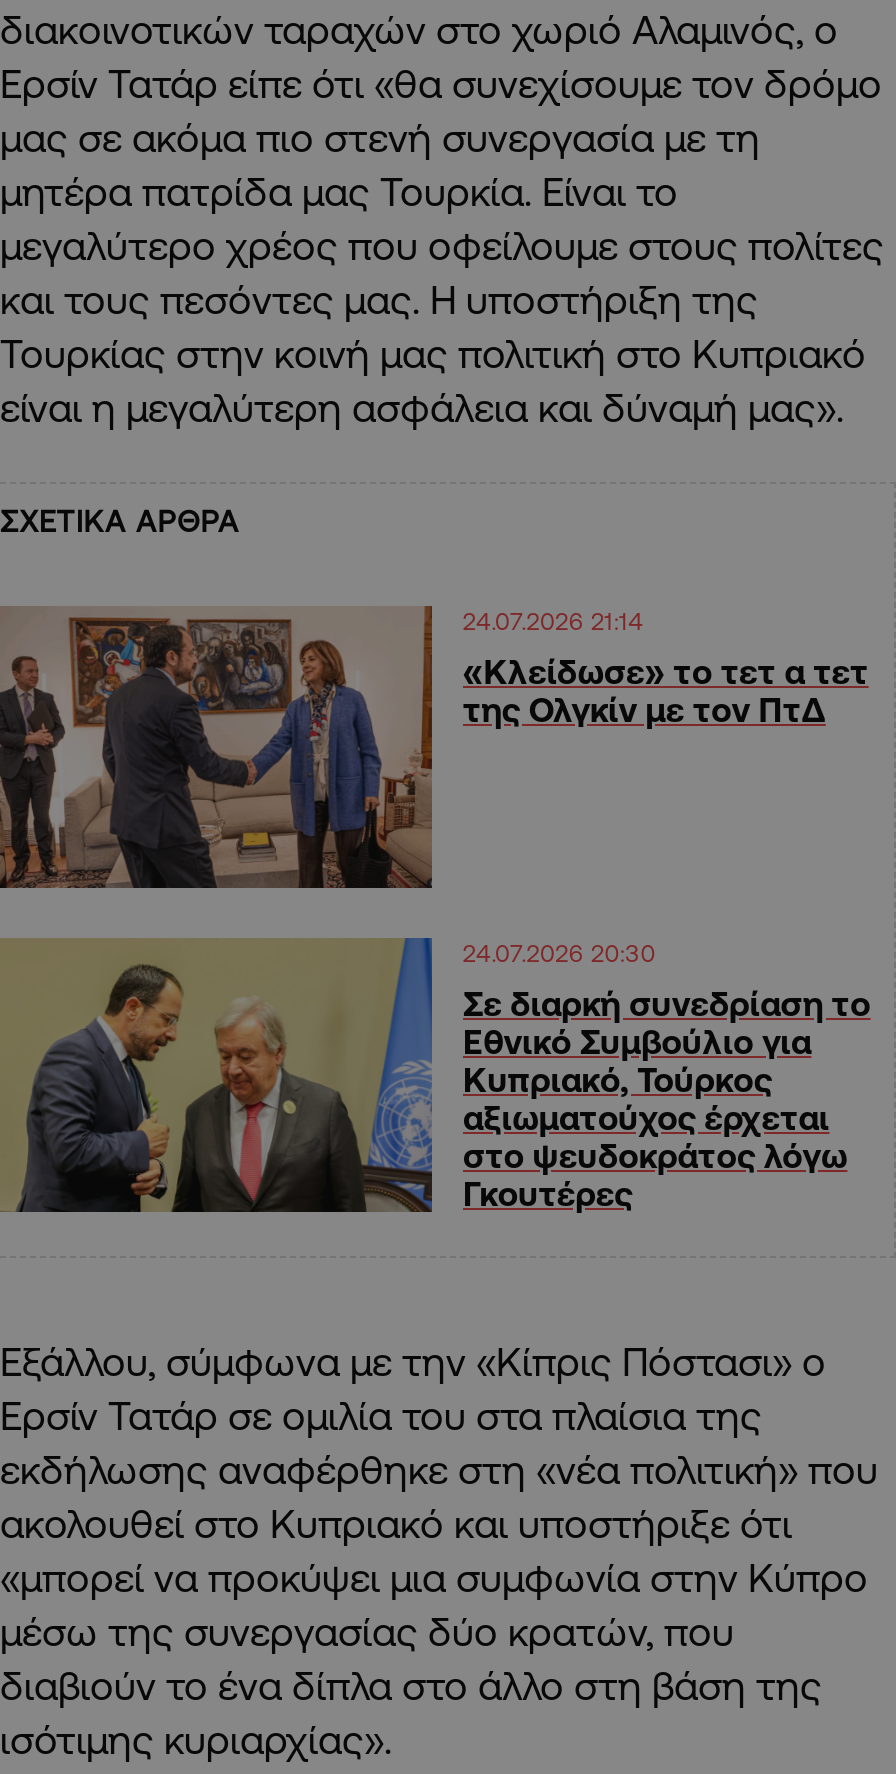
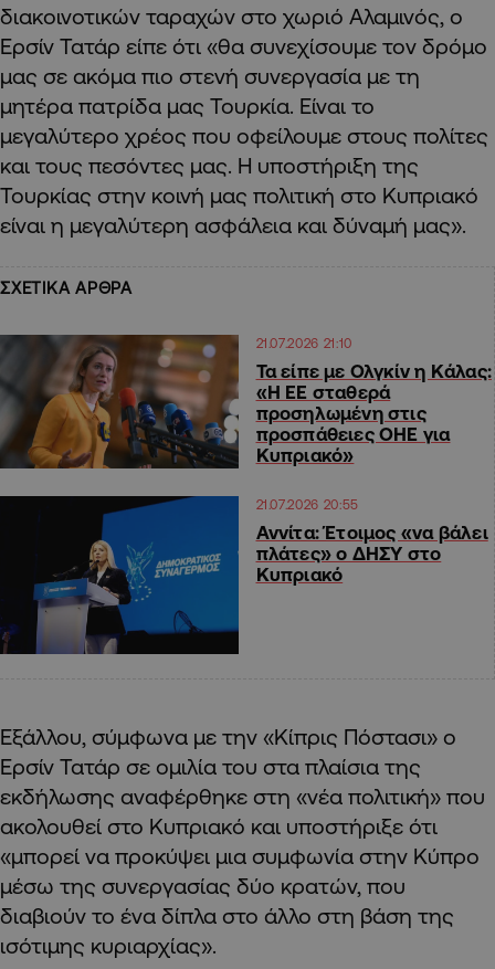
- [image]
- 24.07.2026 21:14
+ [image]
+ 21.07.2026 21:10

- «Κλείδωσε» το τετ α τετ
- της Ολγκίν με τον ΠτΔ
+ Τα είπε με Ολγκίν η Κάλας:
+ «Η ΕΕ σταθερά
+ προσηλωμένη στις
+ προσπάθειες ΟΗΕ για
+ Κυπριακό»

- [image]
- 24.07.2026 20:30
+ [image]
+ 21.07.2026 20:55

- Σε διαρκή συνεδρίαση το
- Εθνικό Συμβούλιο για
- Κυπριακό, Τούρκος
- αξιωματούχος έρχεται
- στο ψευδοκράτος λόγω
- Γκουτέρες
+ Αννίτα: Έτοιμος «να βάλει
+ πλάτες» ο ΔΗΣΥ στο
+ Κυπριακό
